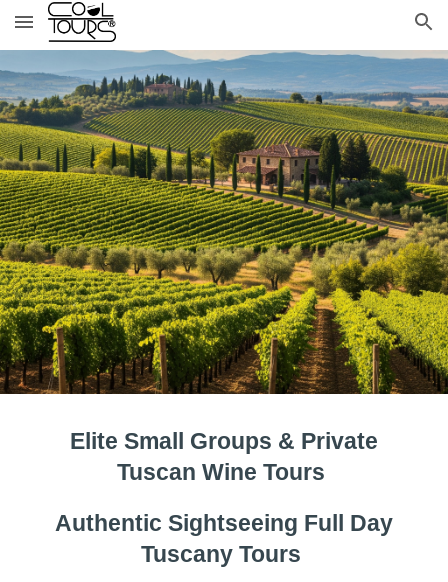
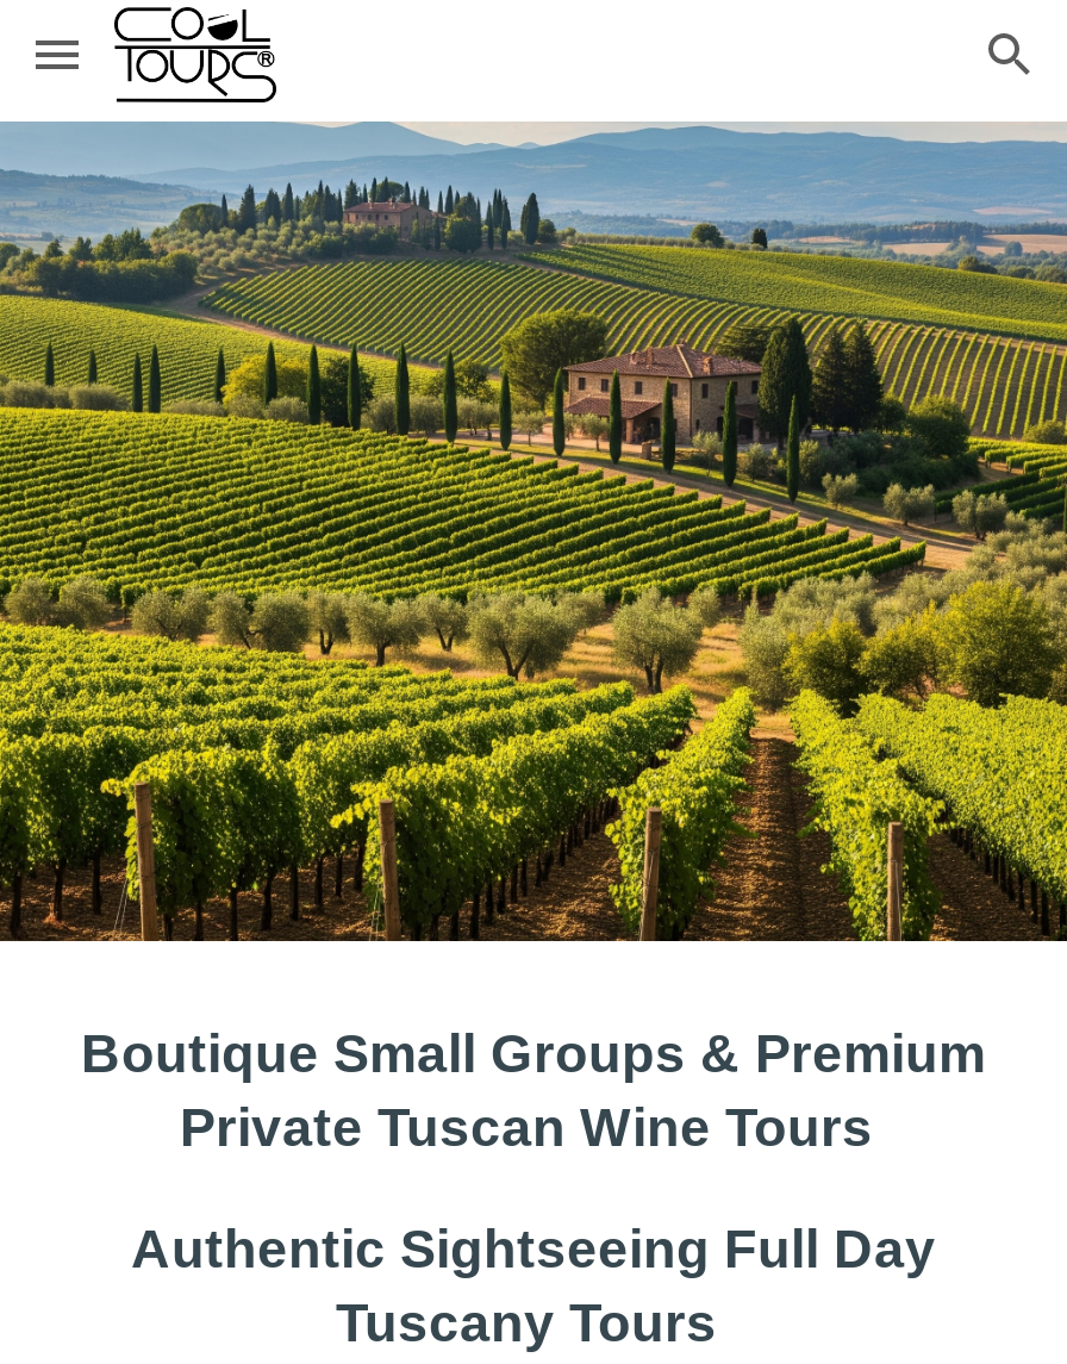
- Elite Small Groups & Private
- Tuscan Wine Tours
+ Boutique Small Groups & Premium
+ Private Tuscan Wine Tours
